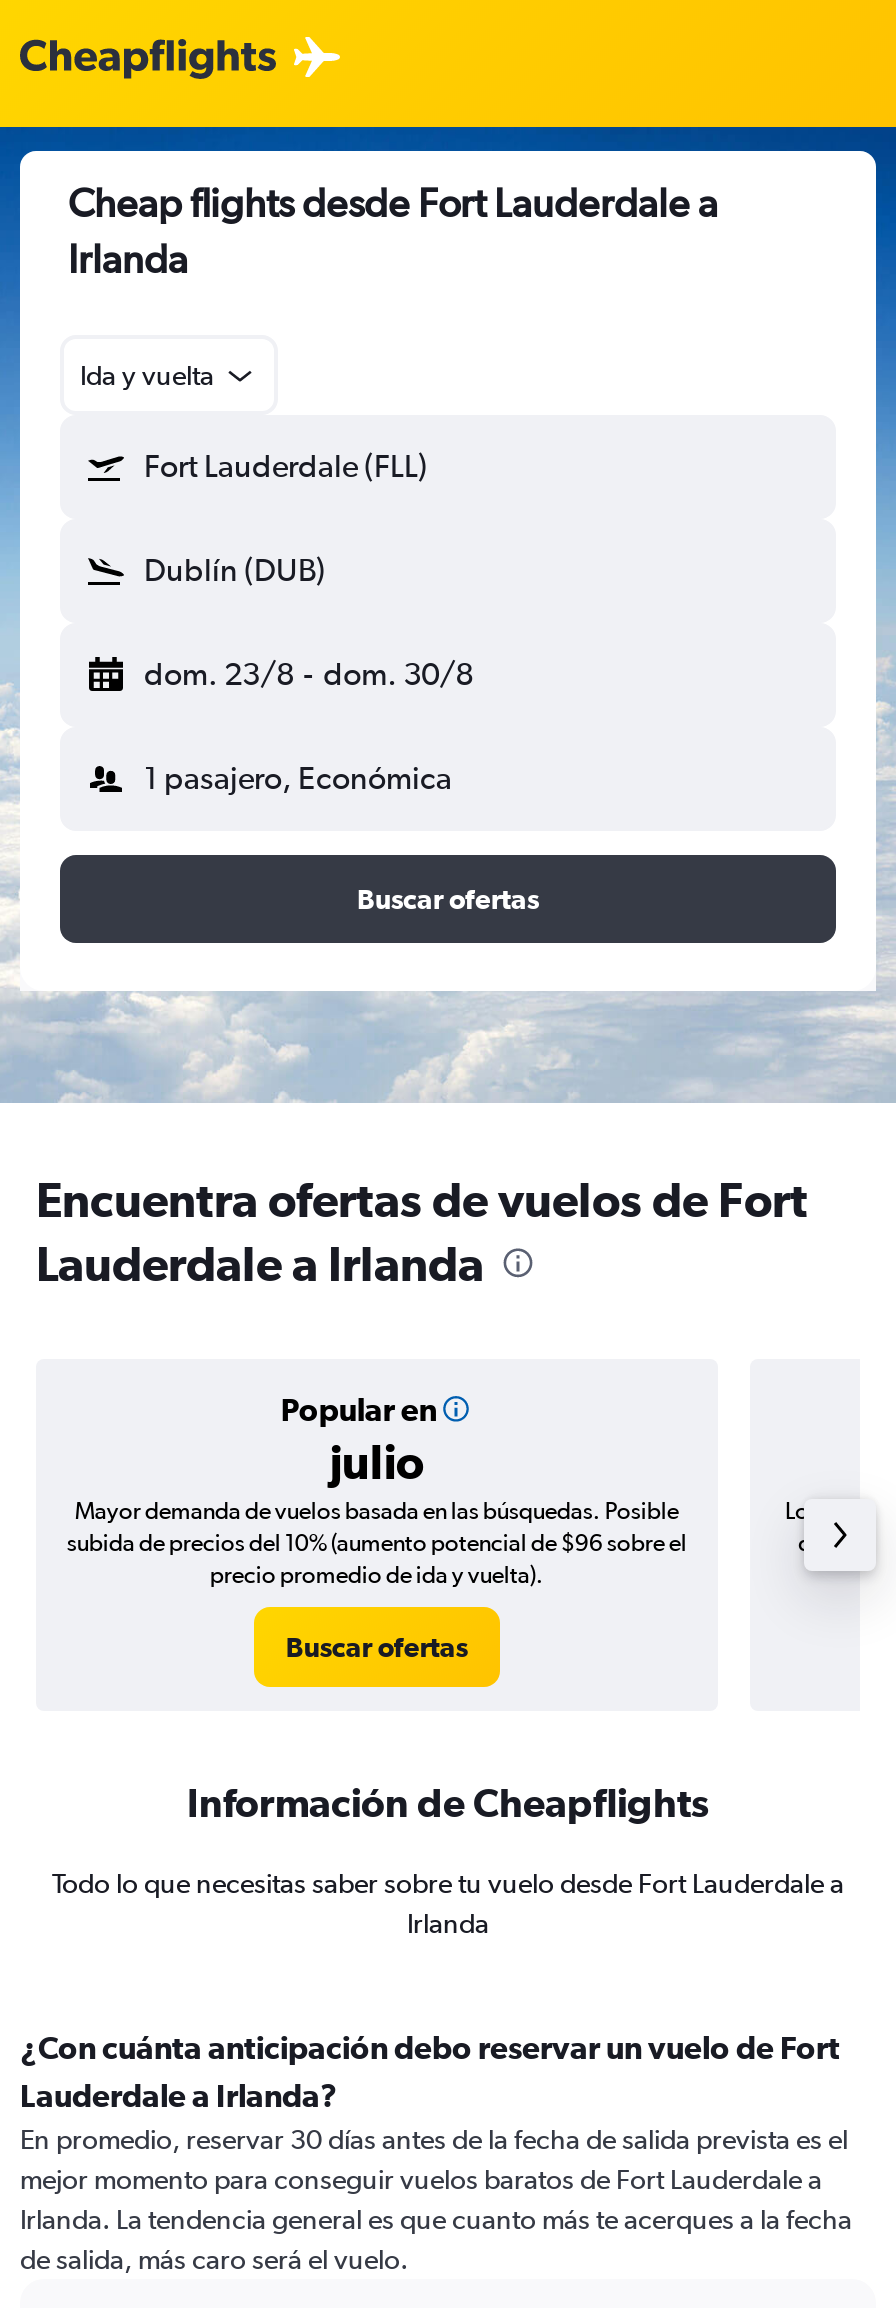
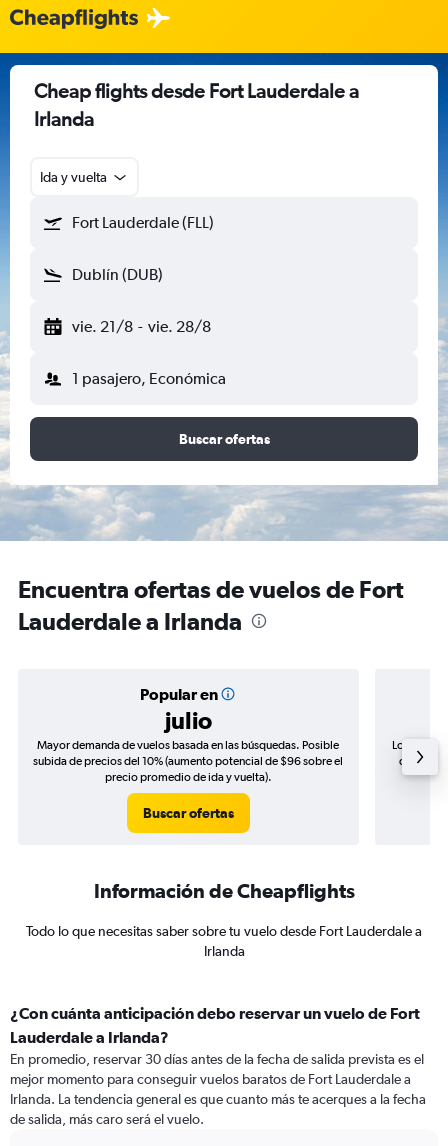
- dom. 23/8 - dom. 30/8
+ vie. 21/8 - vie. 28/8
